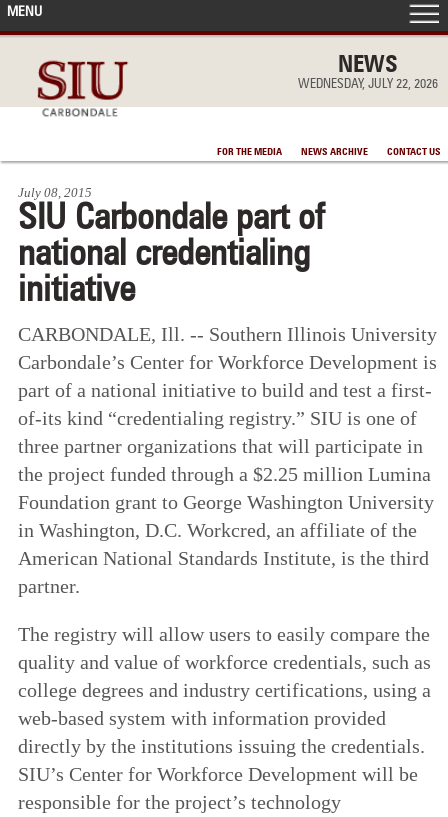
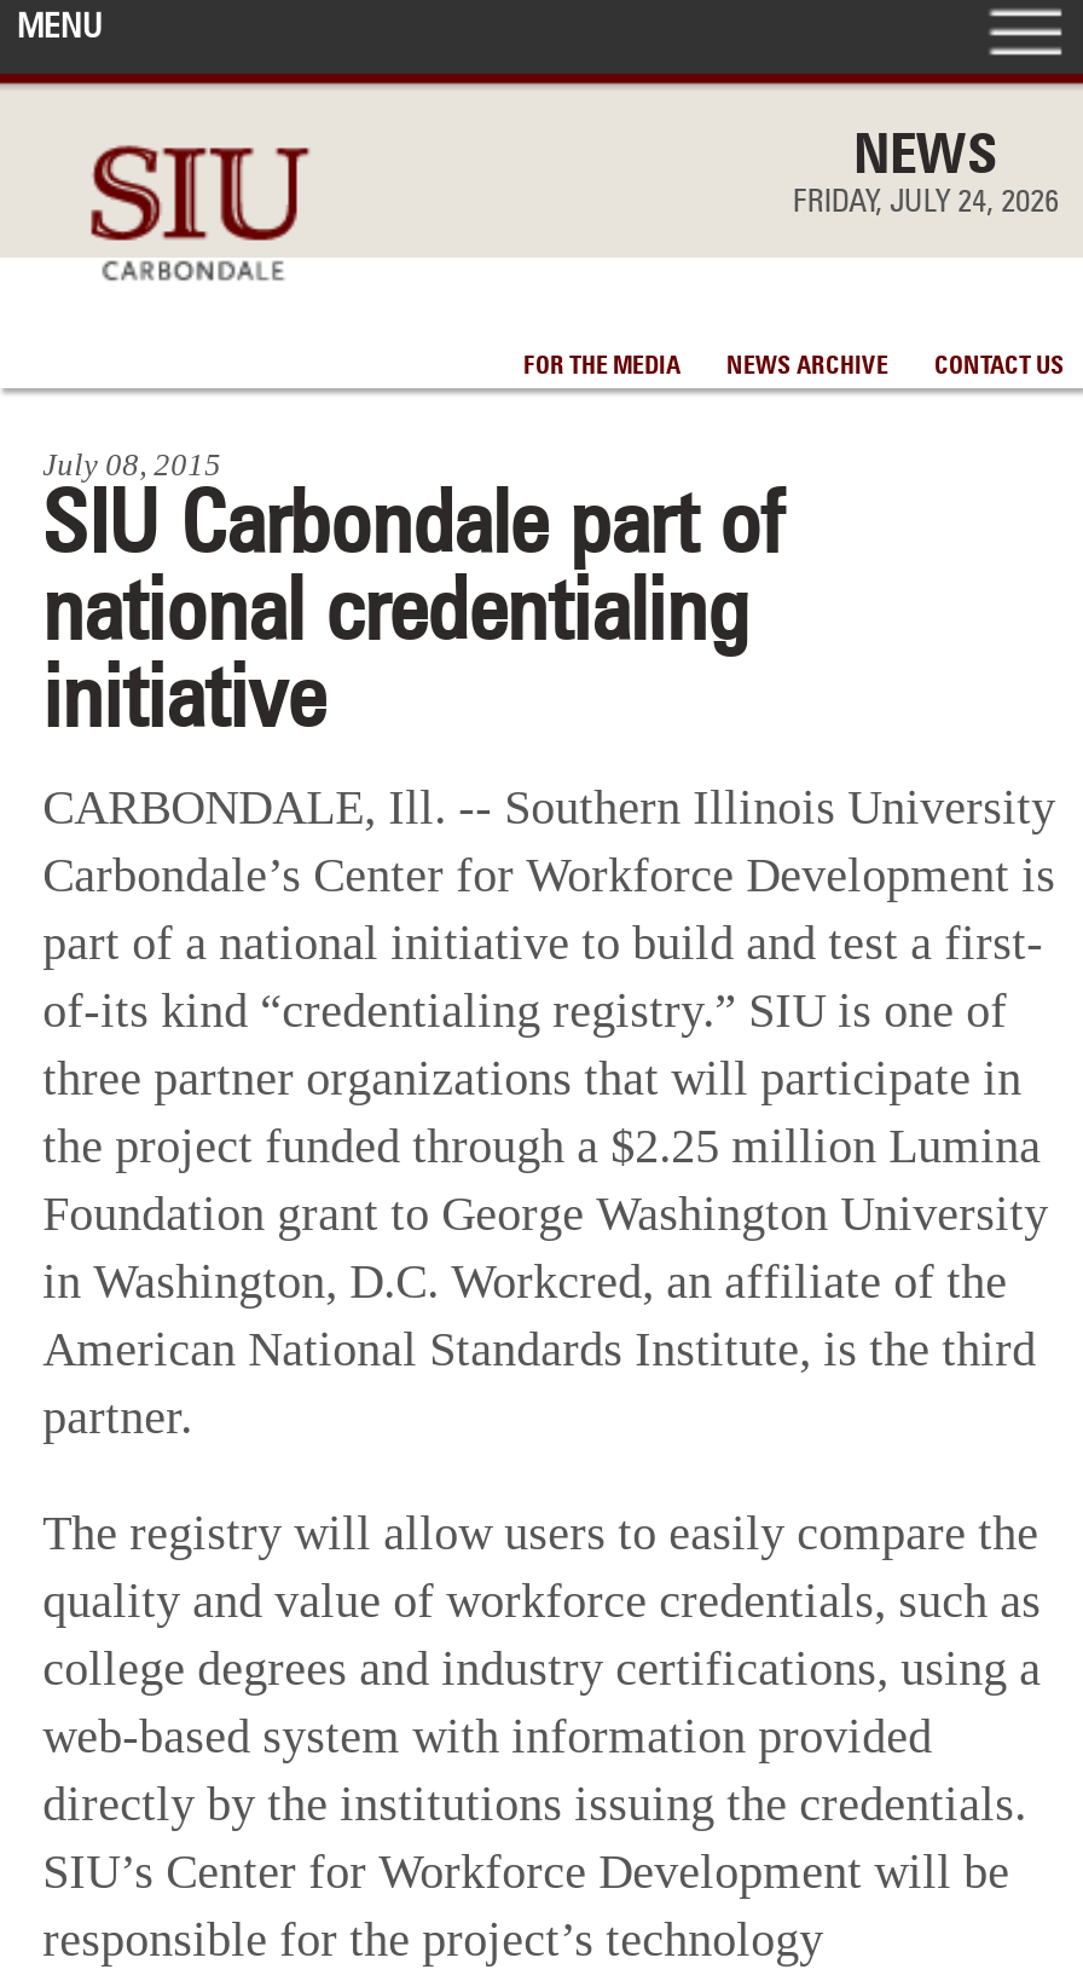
- WEDNESDAY, JULY 22, 2026
+ FRIDAY, JULY 24, 2026
